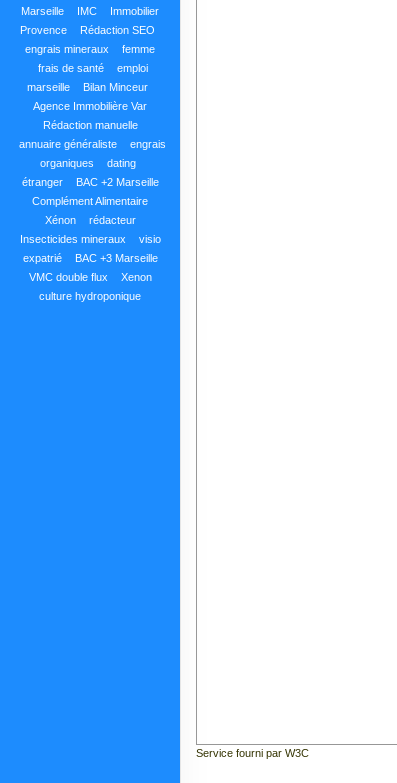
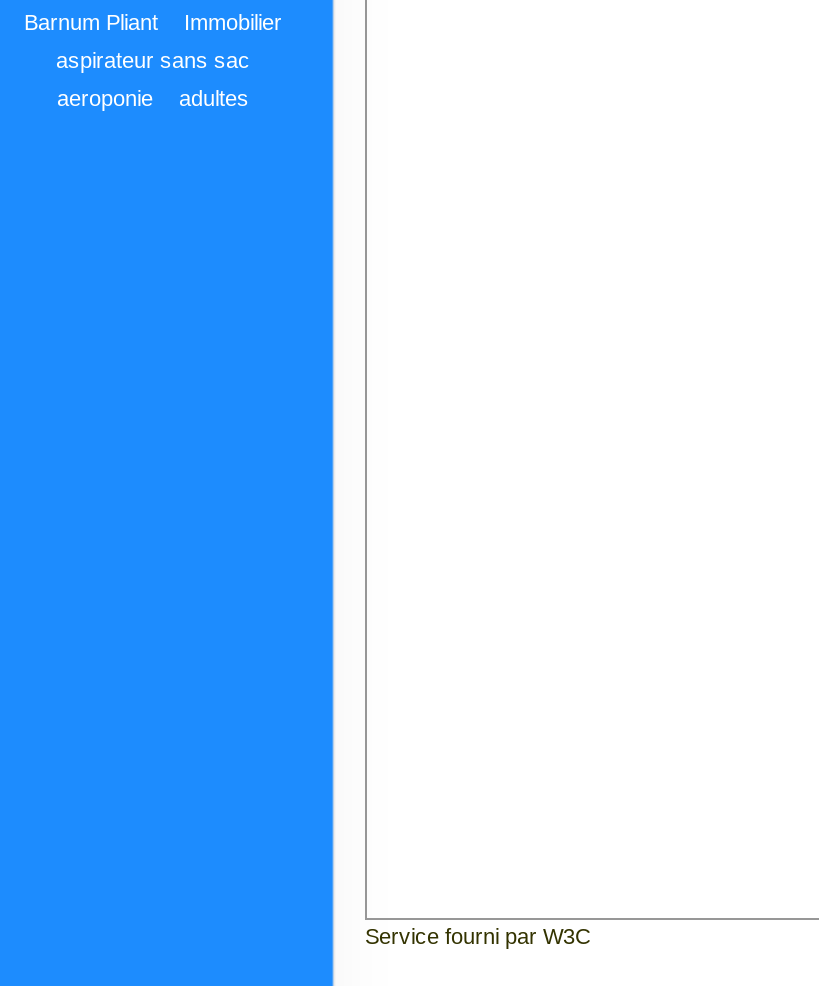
- Marseille
- IMC
+ Barnum Pliant

- Provence
- Rédaction SEO
- engrais mineraux
- femme
- frais de santé
- emploi
- marseille
- Bilan Minceur
- Agence Immobilière Var
- Rédaction manuelle
- annuaire généraliste
- engrais
- organiques
- dating
- étranger
- BAC +2 Marseille
- Complément Alimentaire
- Xénon
- rédacteur
- Insecticides mineraux
- visio
- expatrié
- BAC +3 Marseille
- VMC double flux
- Xenon
- culture hydroponique
+ aspirateur sans sac
+ aeroponie
+ adultes
